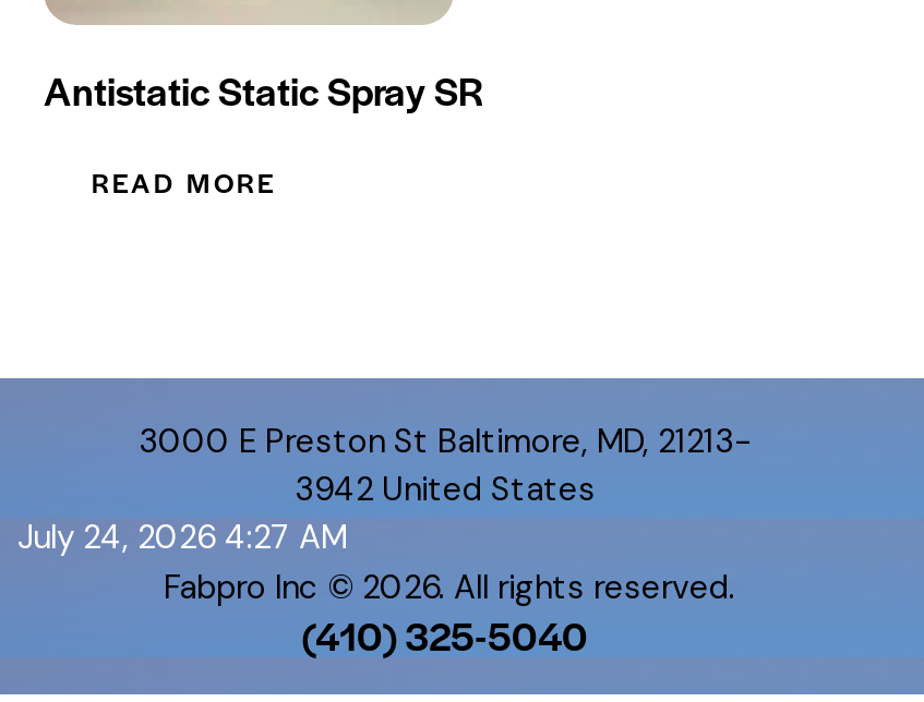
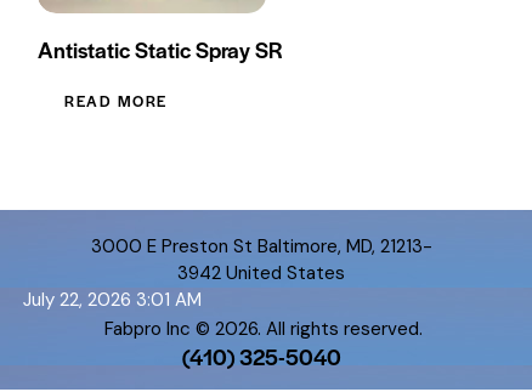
- July 24, 2026 4:27 AM
+ July 22, 2026 3:01 AM
